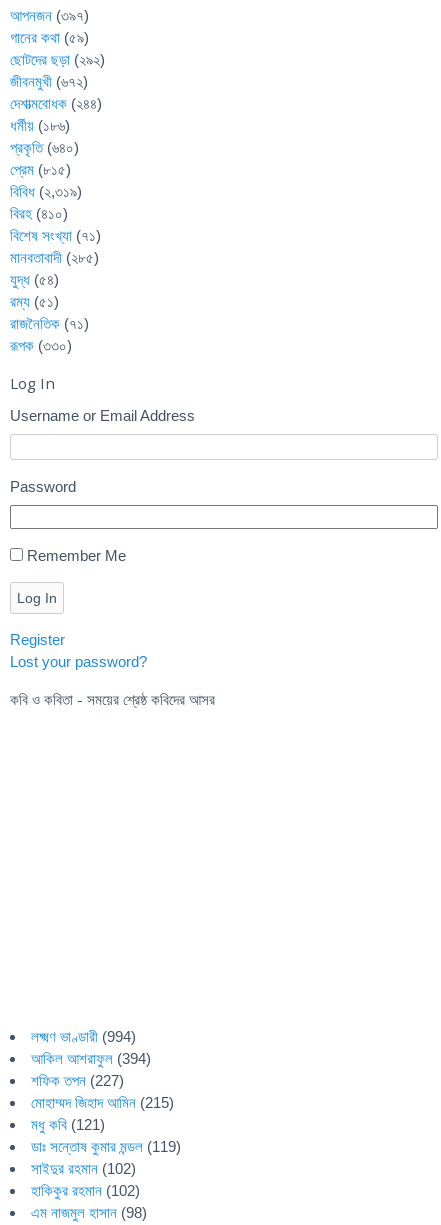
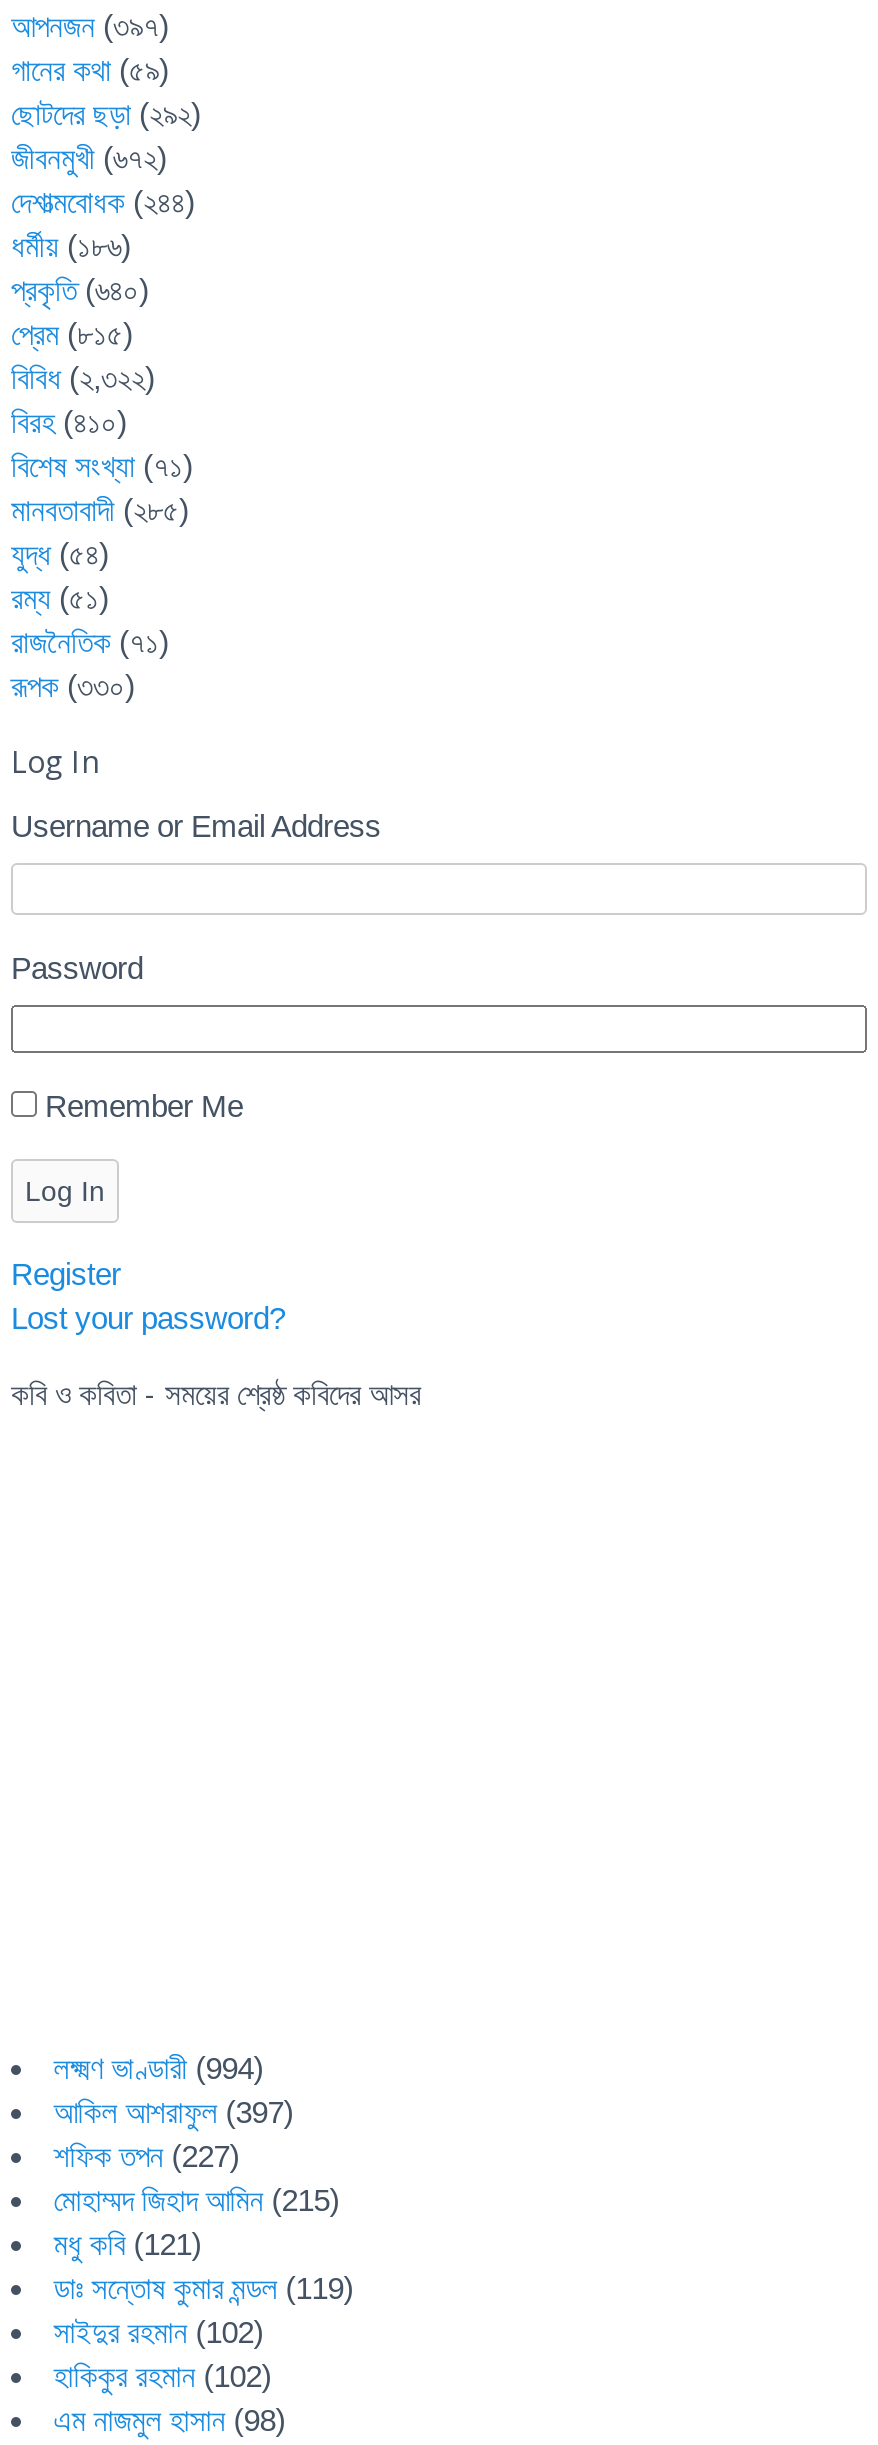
- বিবিধ (২,৩১৯)
+ বিবিধ (২,৩২২)

- আকিল আশরাফুল (394)
+ আকিল আশরাফুল (397)
